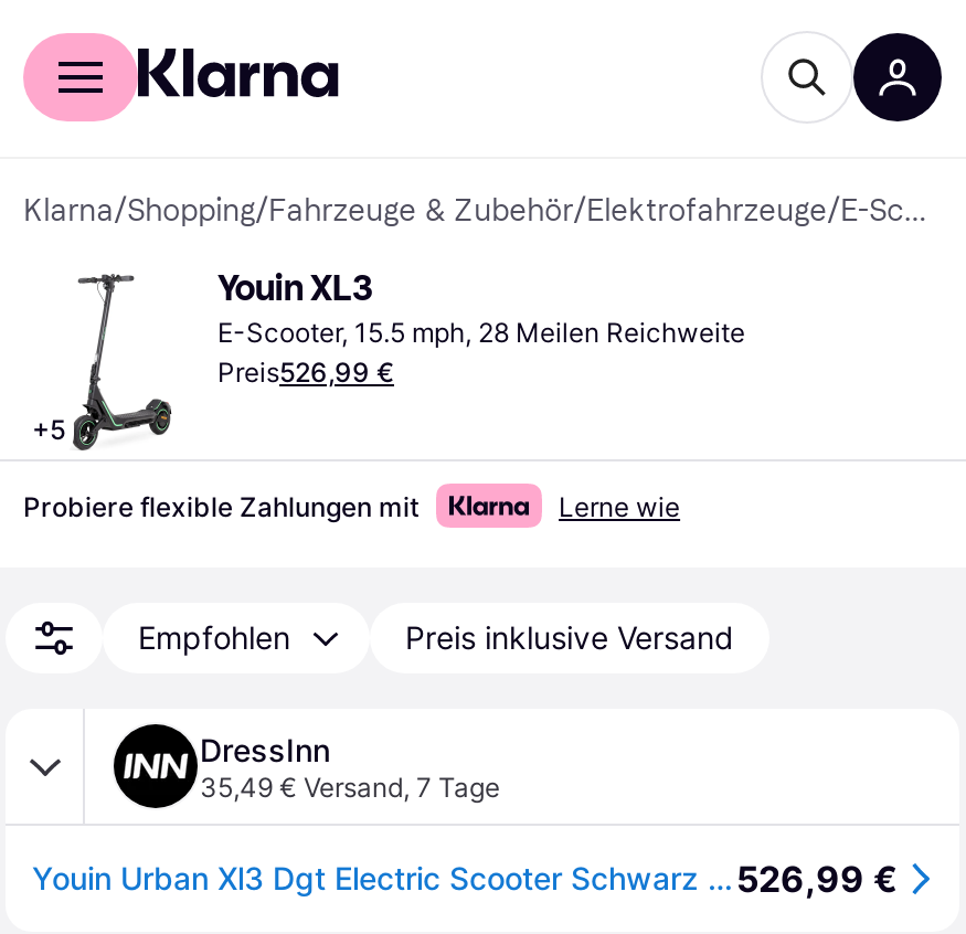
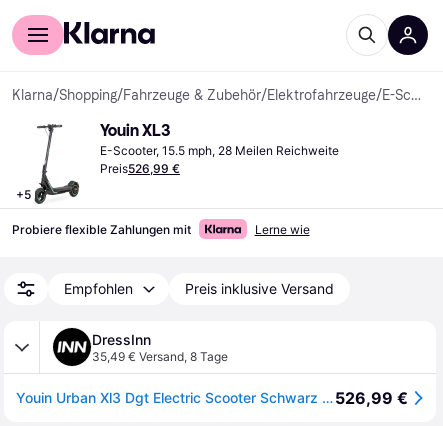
- 35,49 € Versand, 7 Tage
+ 35,49 € Versand, 8 Tage
